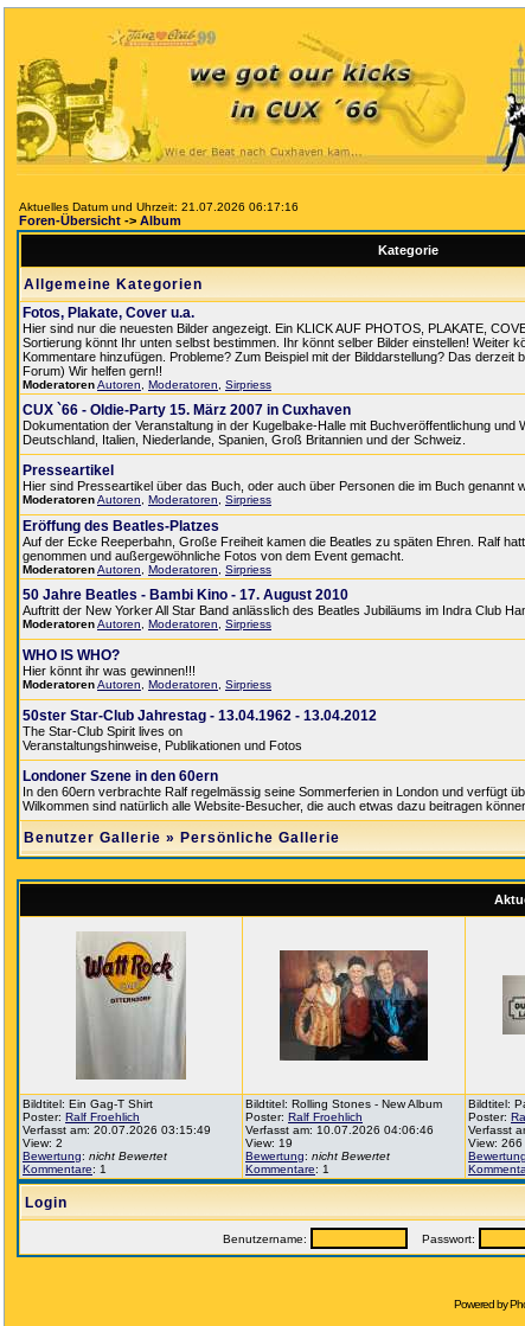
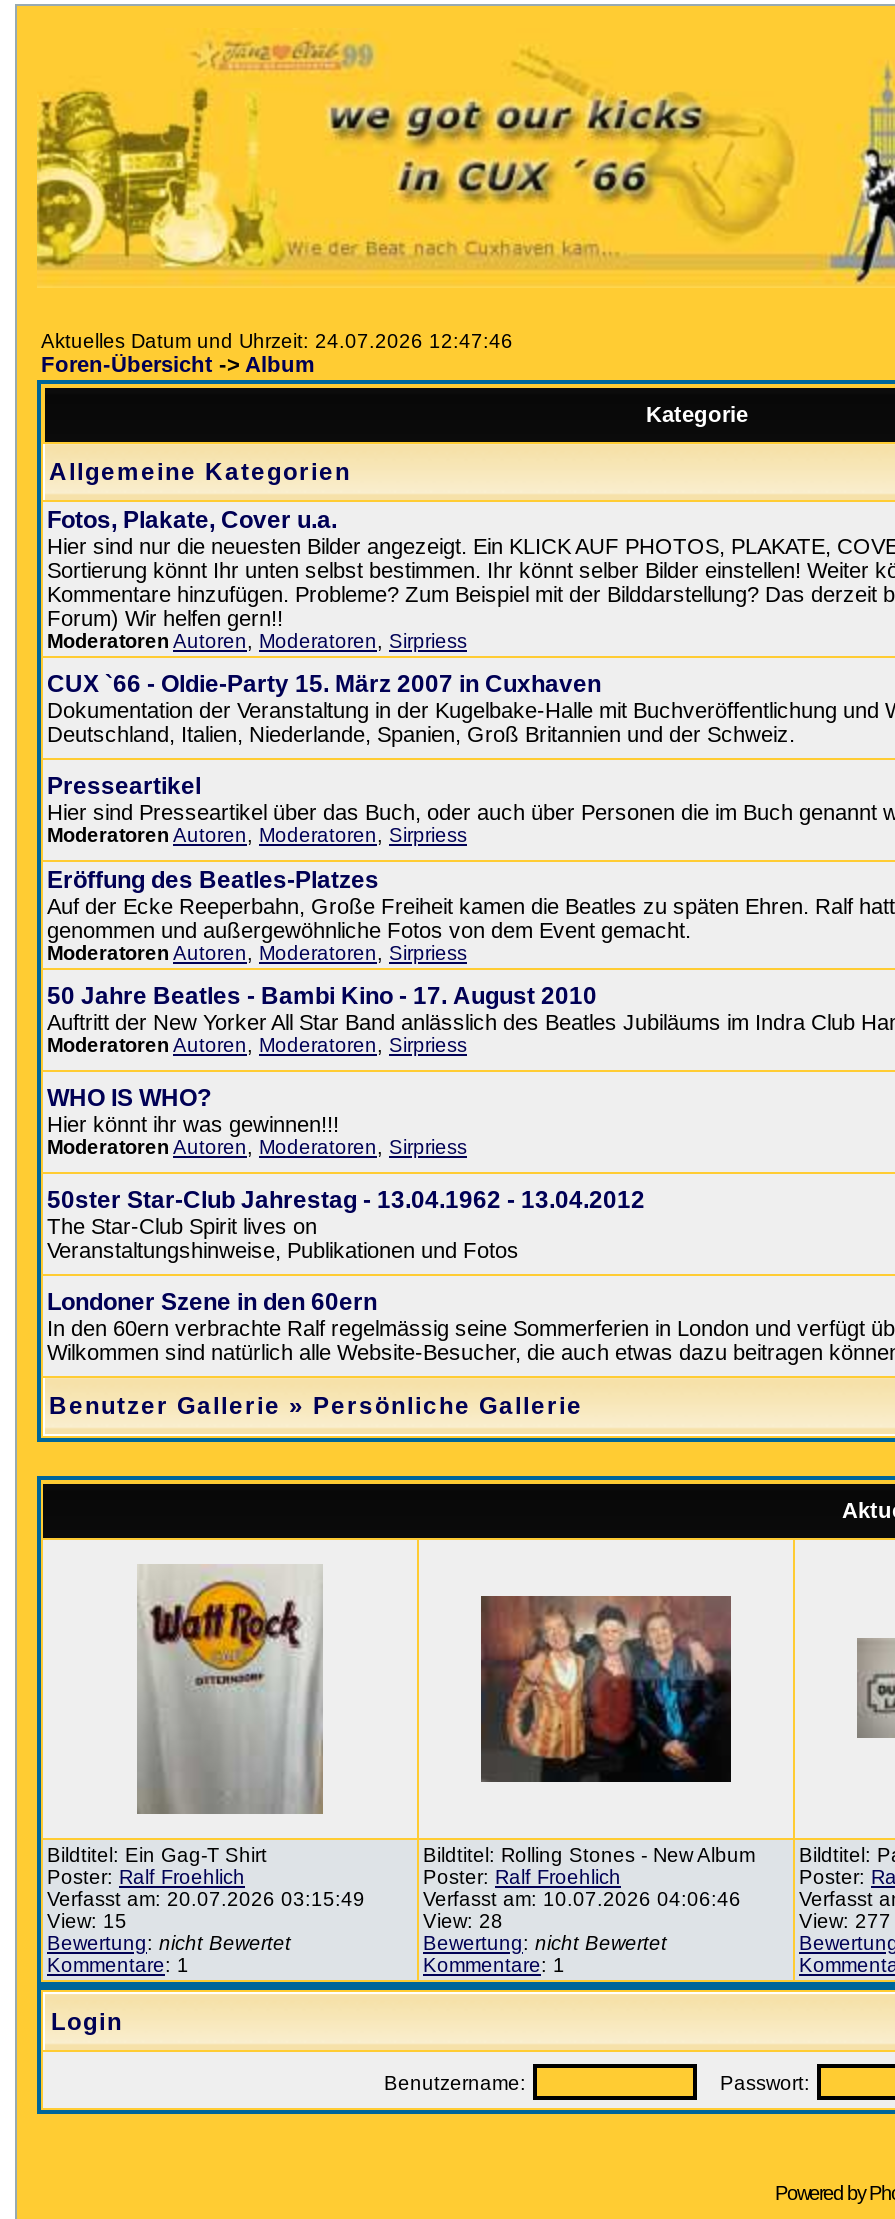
- Aktuelles Datum und Uhrzeit: 21.07.2026 06:17:16
+ Aktuelles Datum und Uhrzeit: 24.07.2026 12:47:46

- View: 2
+ View: 15

- View: 19
+ View: 28

- View: 266
+ View: 277
